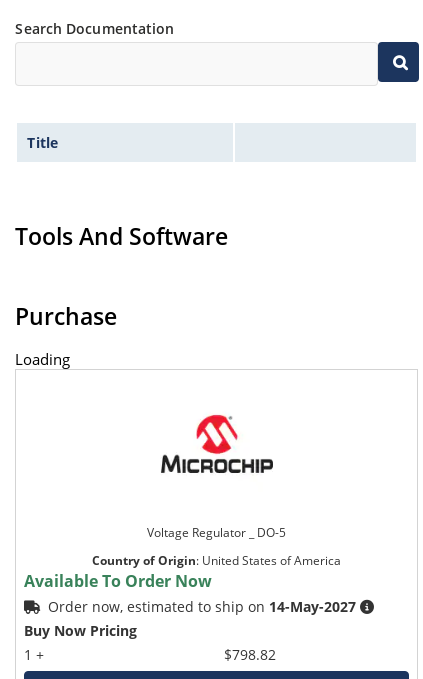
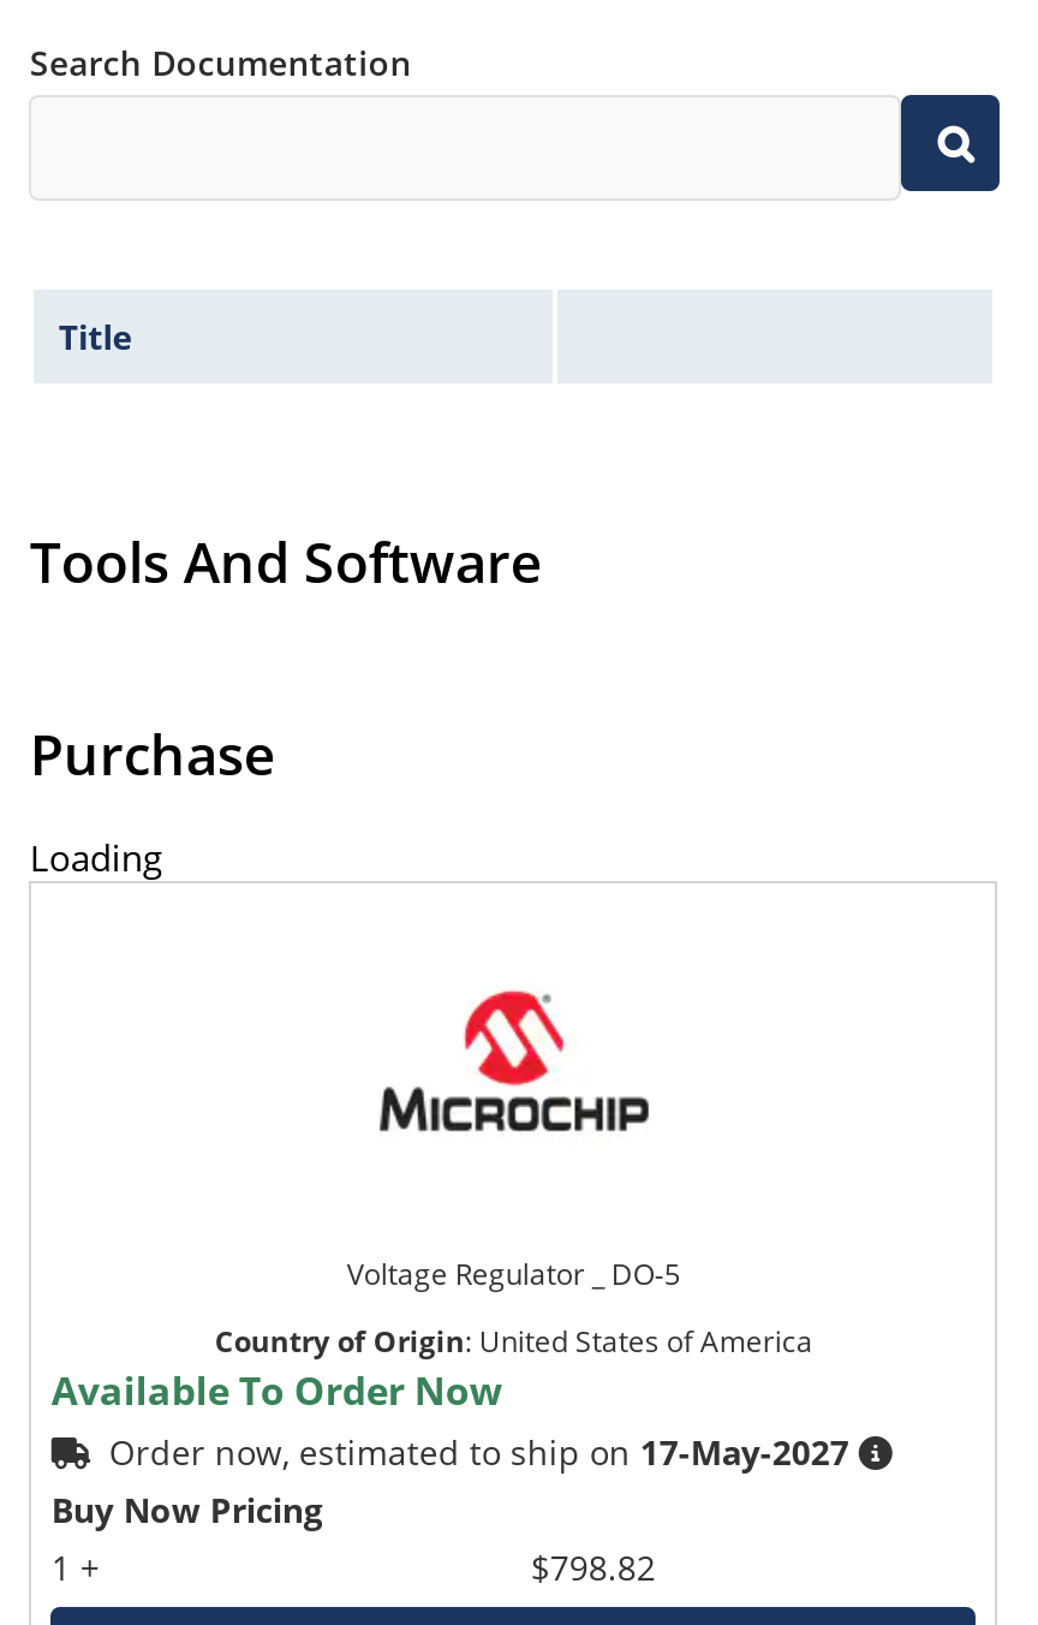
- Order now, estimated to ship on 14-May-2027
+ Order now, estimated to ship on 17-May-2027
